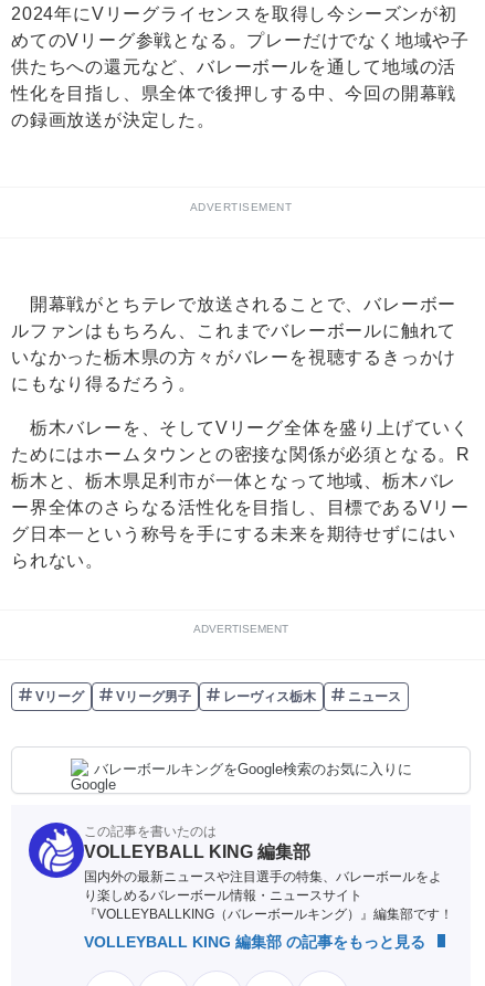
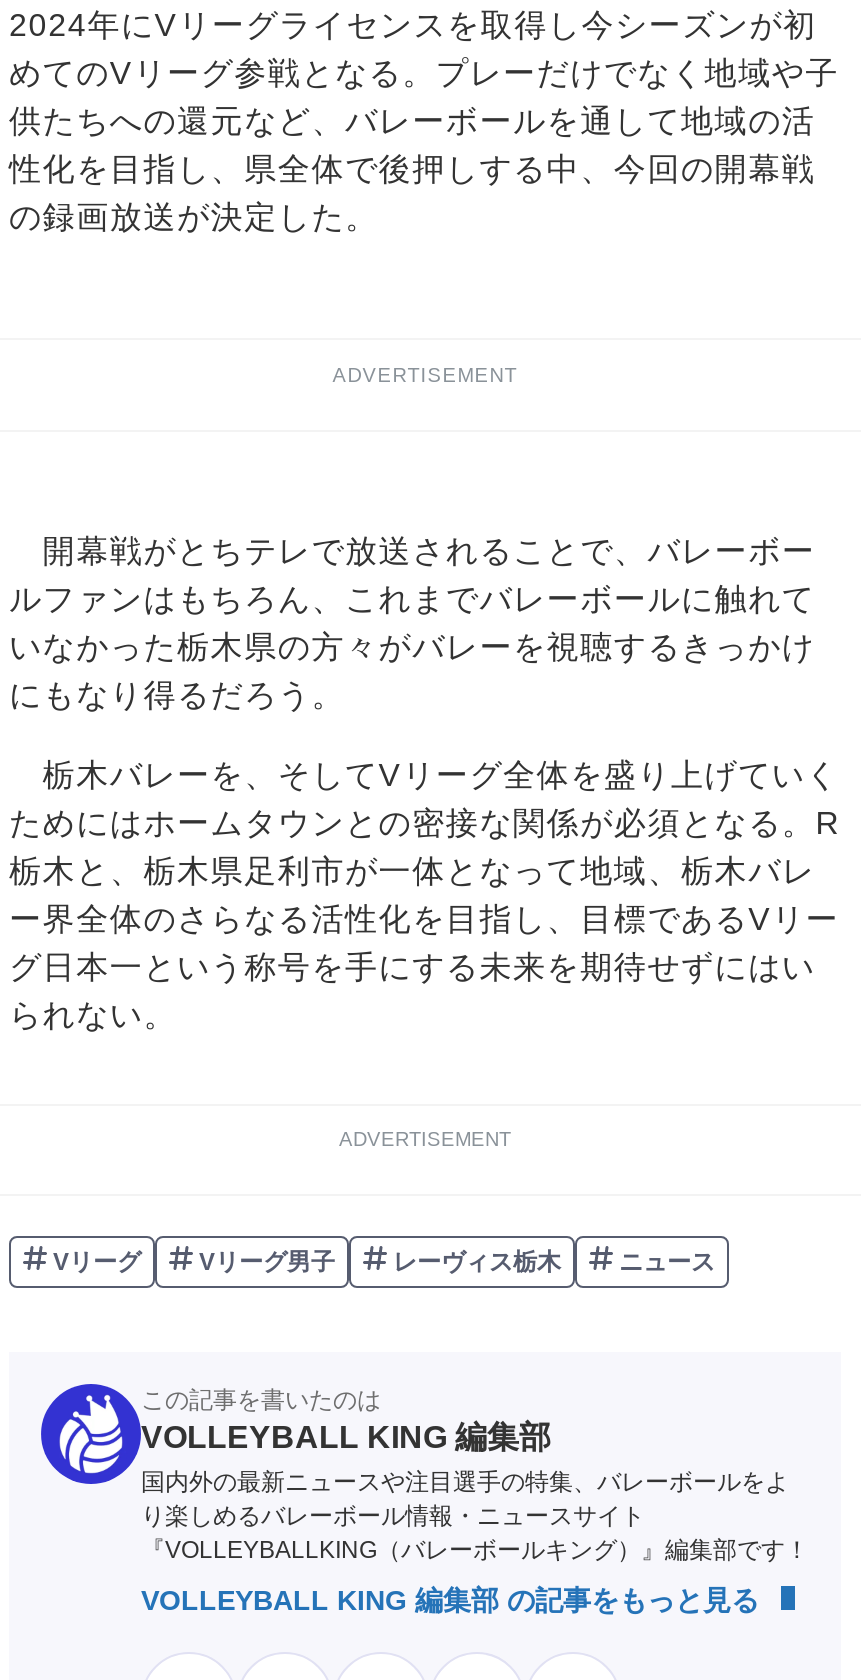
- バレーボールキングをGoogle検索のお気に入りに
